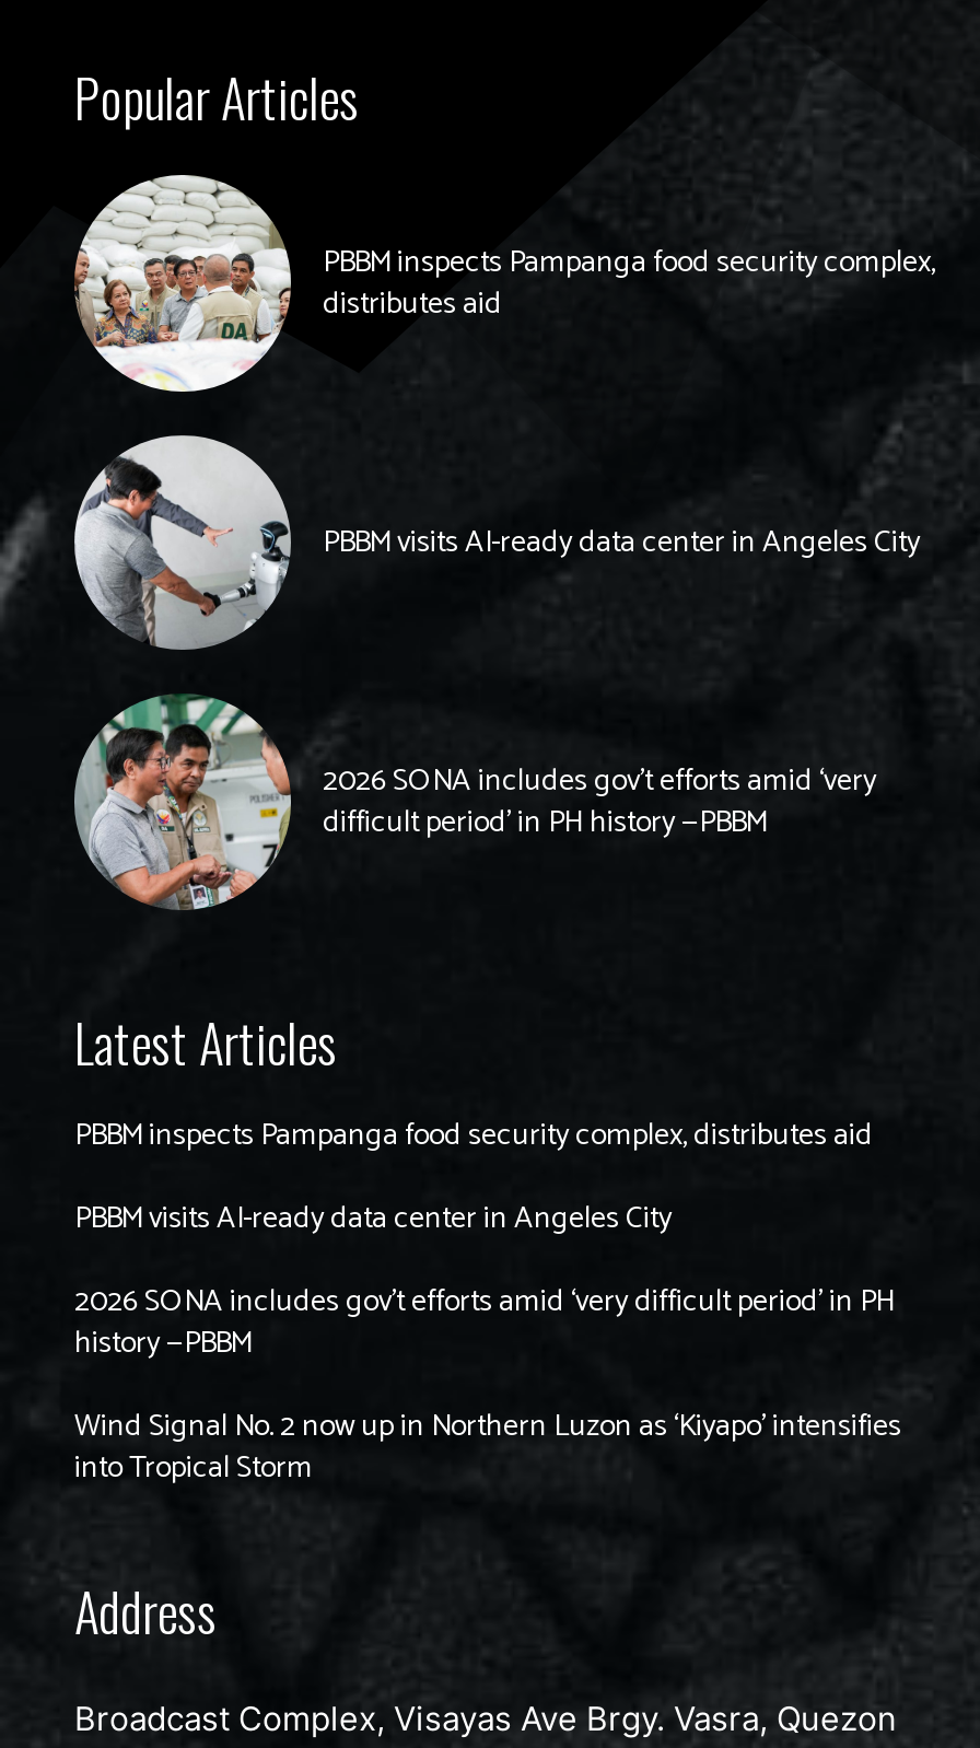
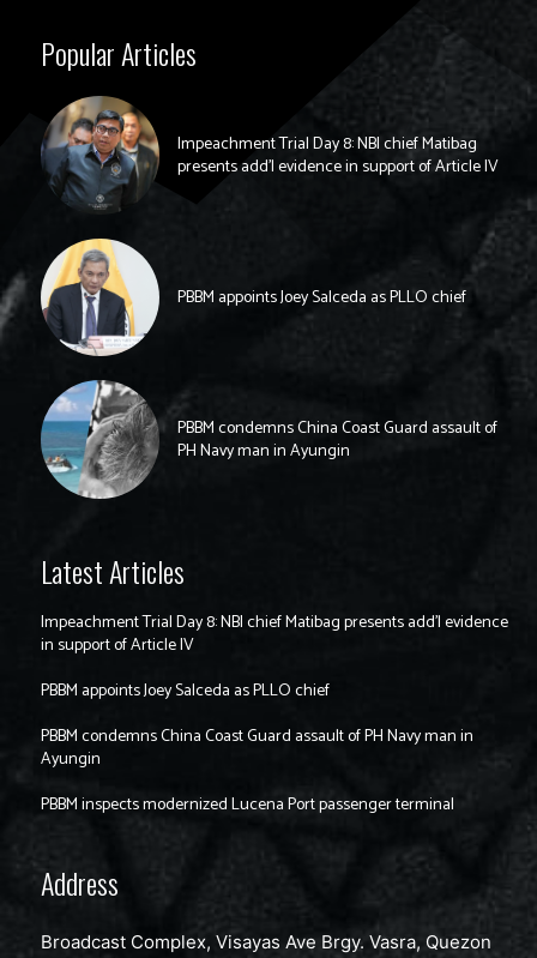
- [image]
- PBBM inspects Pampanga food security complex,
- distributes aid
+ [image]
+ Impeachment Trial Day 8: NBI chief Matibag
+ presents add’l evidence in support of Article IV

- [image]
- PBBM visits AI-ready data center in Angeles City
+ [image]
+ PBBM appoints Joey Salceda as PLLO chief

- [image]
- 2026 SONA includes gov’t efforts amid ‘very
- difficult period’ in PH history —PBBM
+ [image]
+ PBBM condemns China Coast Guard assault of
+ PH Navy man in Ayungin

- PBBM inspects Pampanga food security complex, distributes aid
+ Impeachment Trial Day 8: NBI chief Matibag presents add’l evidence
+ in support of Article IV

- PBBM visits AI-ready data center in Angeles City
+ PBBM appoints Joey Salceda as PLLO chief

- 2026 SONA includes gov’t efforts amid ‘very difficult period’ in PH
- history —PBBM
+ PBBM condemns China Coast Guard assault of PH Navy man in
+ Ayungin

- Wind Signal No. 2 now up in Northern Luzon as ‘Kiyapo’ intensifies
- into Tropical Storm
+ PBBM inspects modernized Lucena Port passenger terminal
